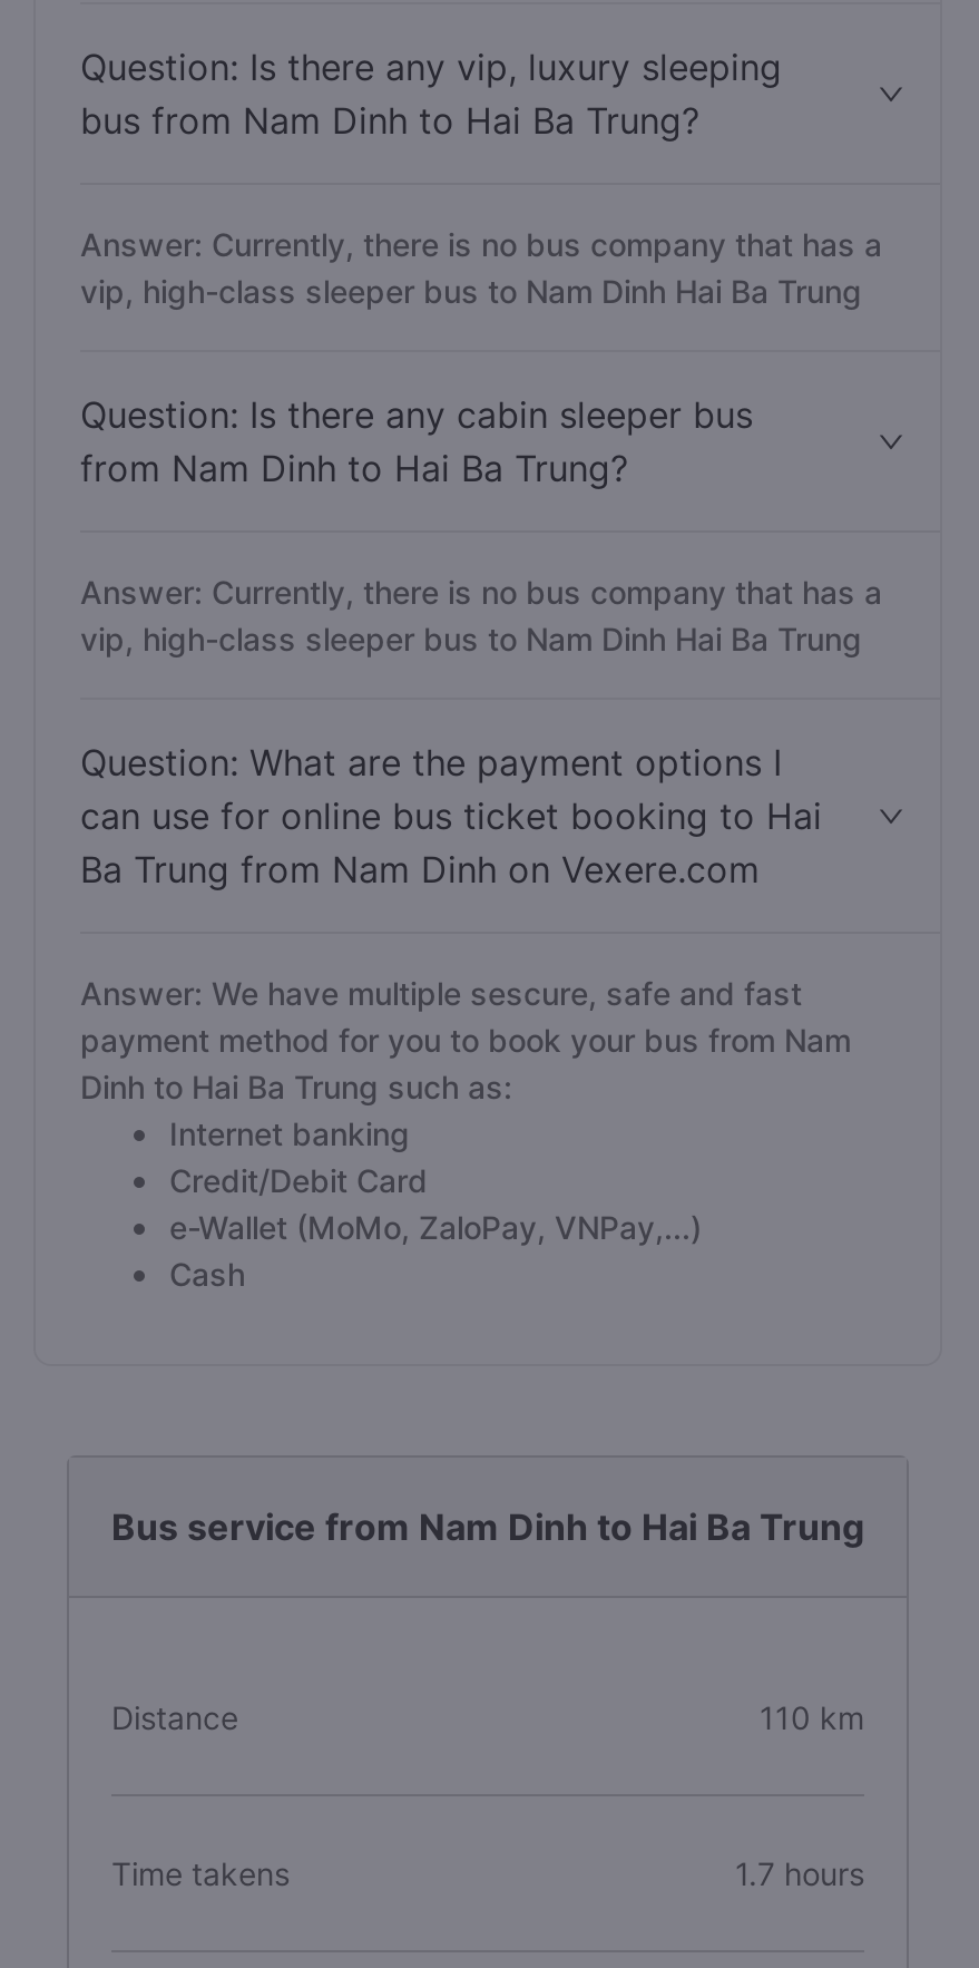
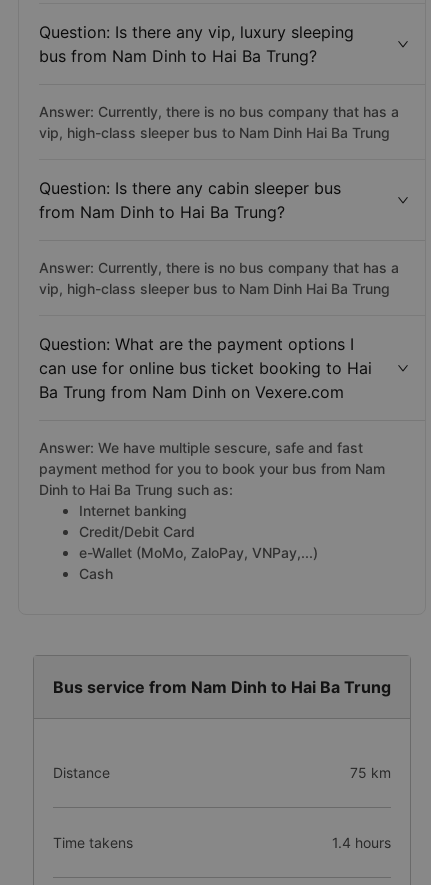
- 110 km
+ 75 km

- 1.7 hours
+ 1.4 hours
